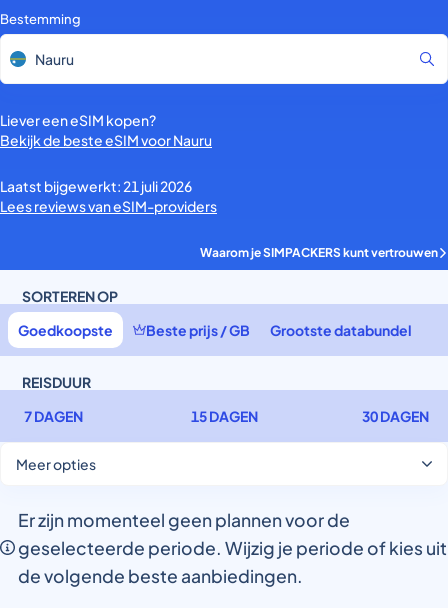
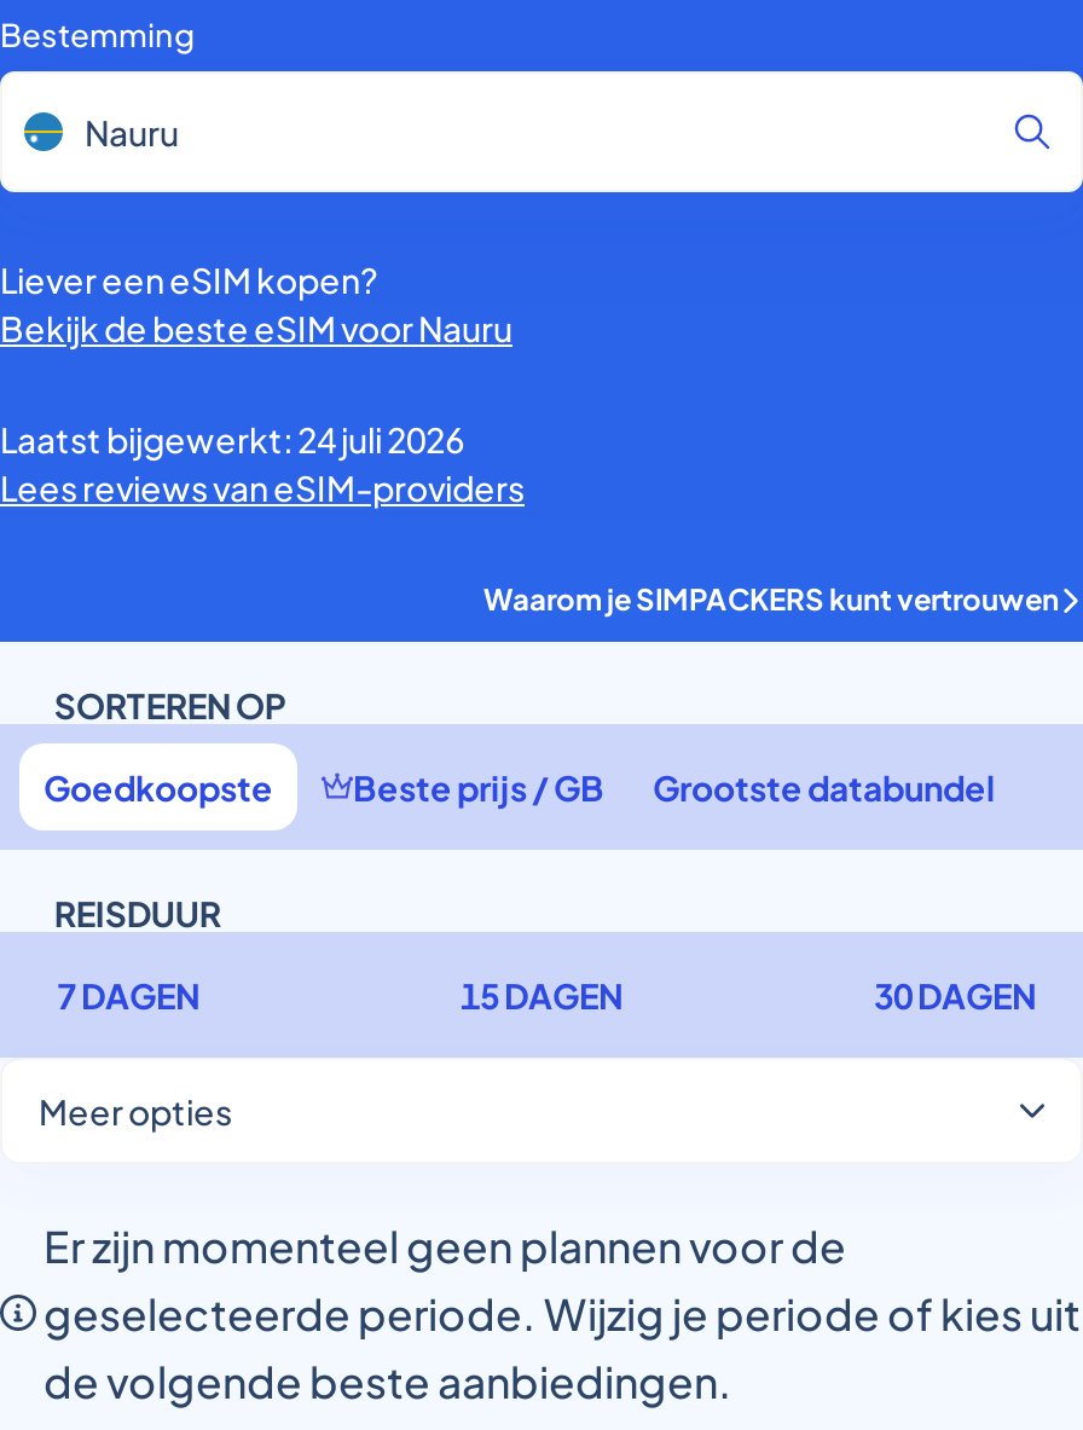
- Laatst bijgewerkt: 21 juli 2026
+ Laatst bijgewerkt: 24 juli 2026
